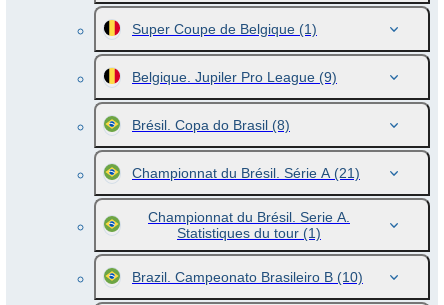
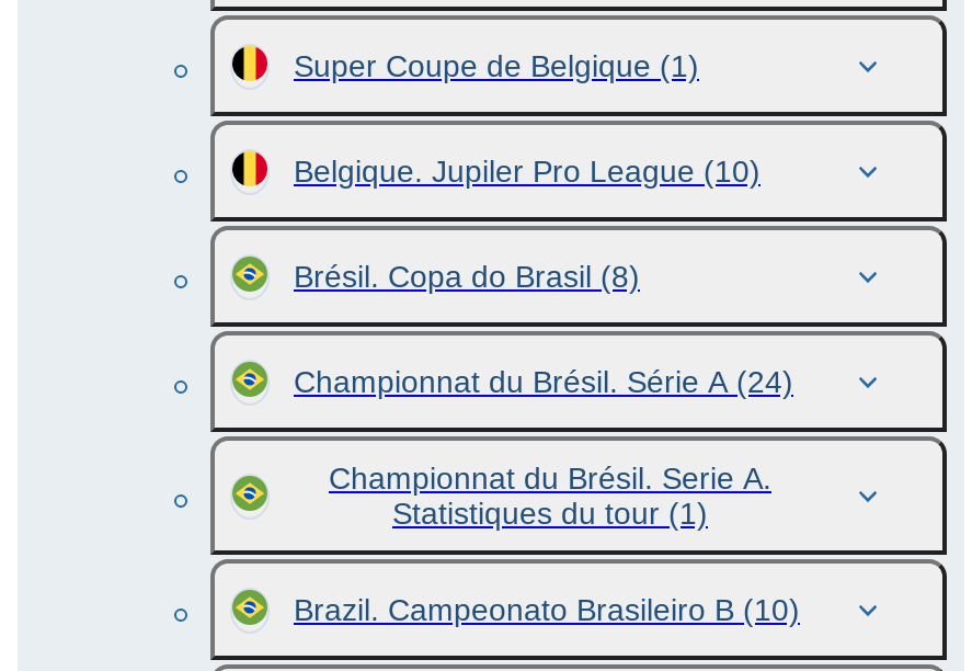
- Belgique. Jupiler Pro League (9)
+ Belgique. Jupiler Pro League (10)

- Championnat du Brésil. Série A (21)
+ Championnat du Brésil. Série A (24)
